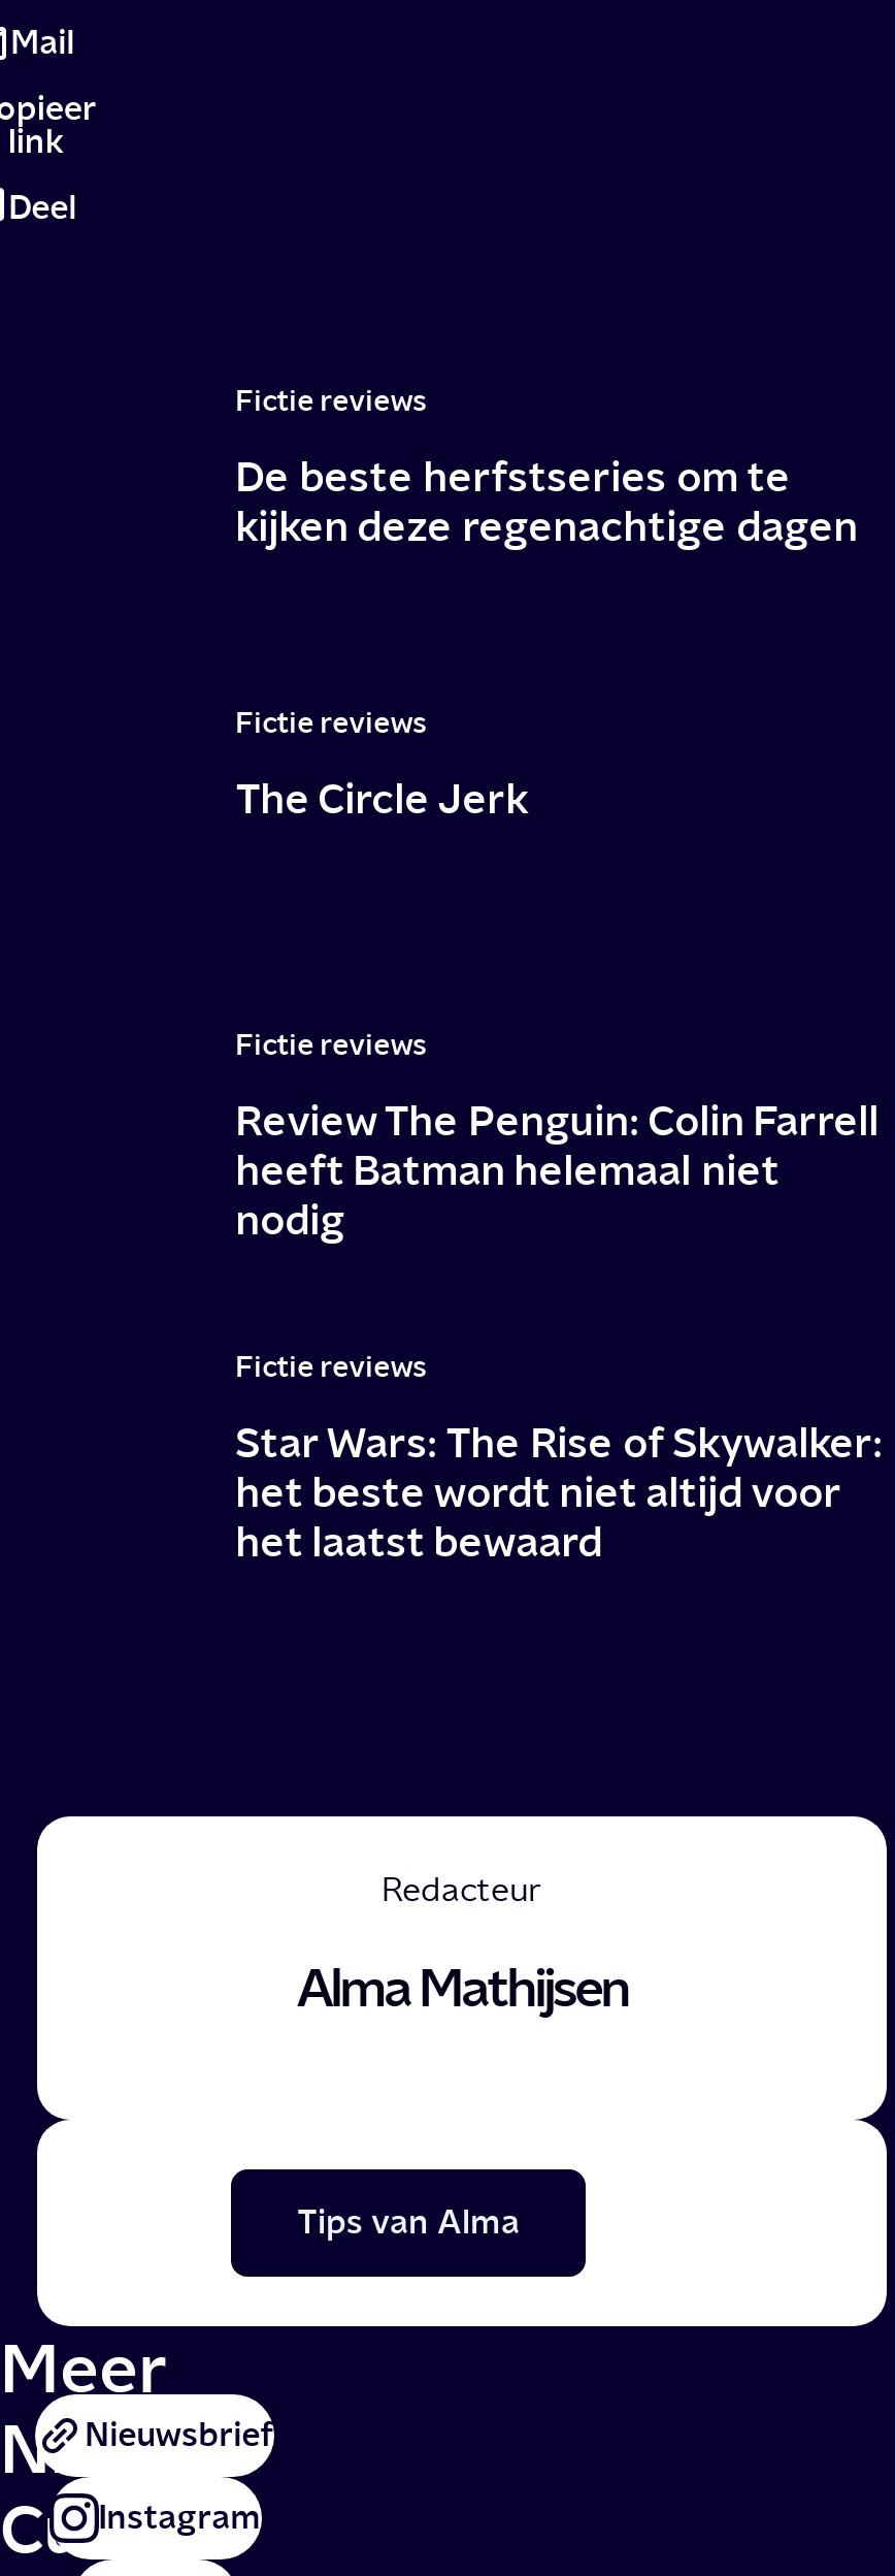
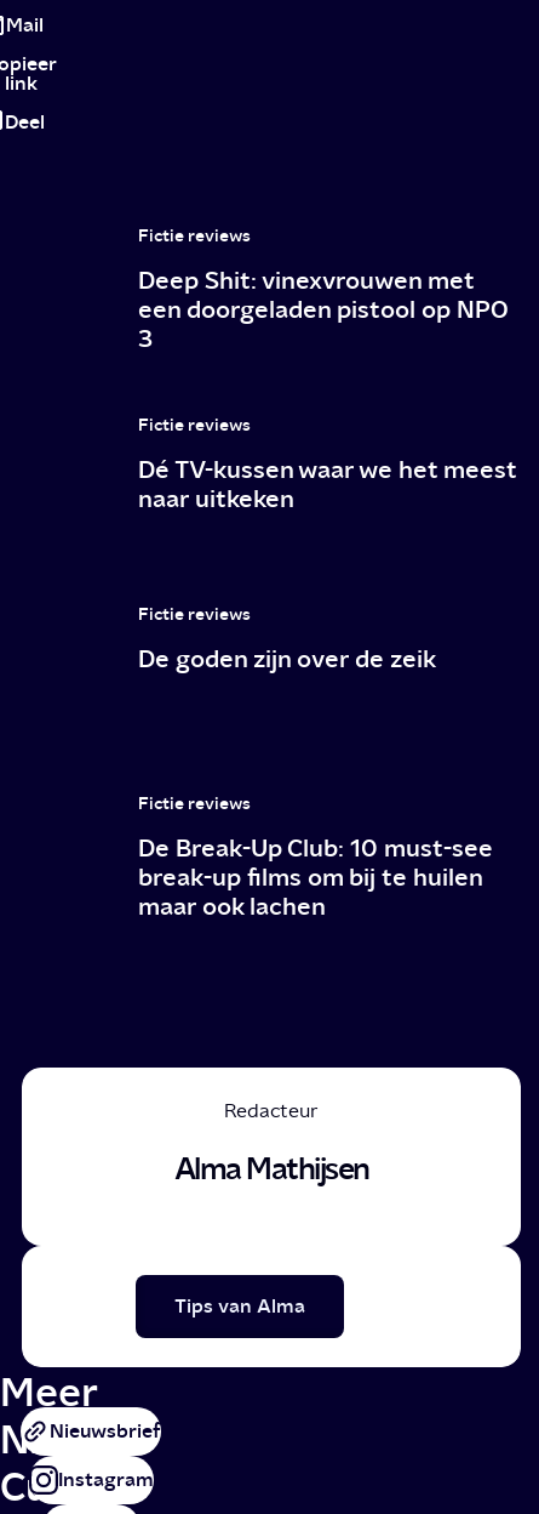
- De beste herfstseries om te
- kijken deze regenachtige dagen
+ Deep Shit: vinexvrouwen met
+ een doorgeladen pistool op NPO
+ 3

- The Circle Jerk
+ Dé TV-kussen waar we het meest
+ naar uitkeken

- Review The Penguin: Colin Farrell
- heeft Batman helemaal niet
- nodig
+ De goden zijn over de zeik

- Star Wars: The Rise of Skywalker:
- het beste wordt niet altijd voor
- het laatst bewaard
+ De Break-Up Club: 10 must-see
+ break-up films om bij te huilen
+ maar ook lachen
